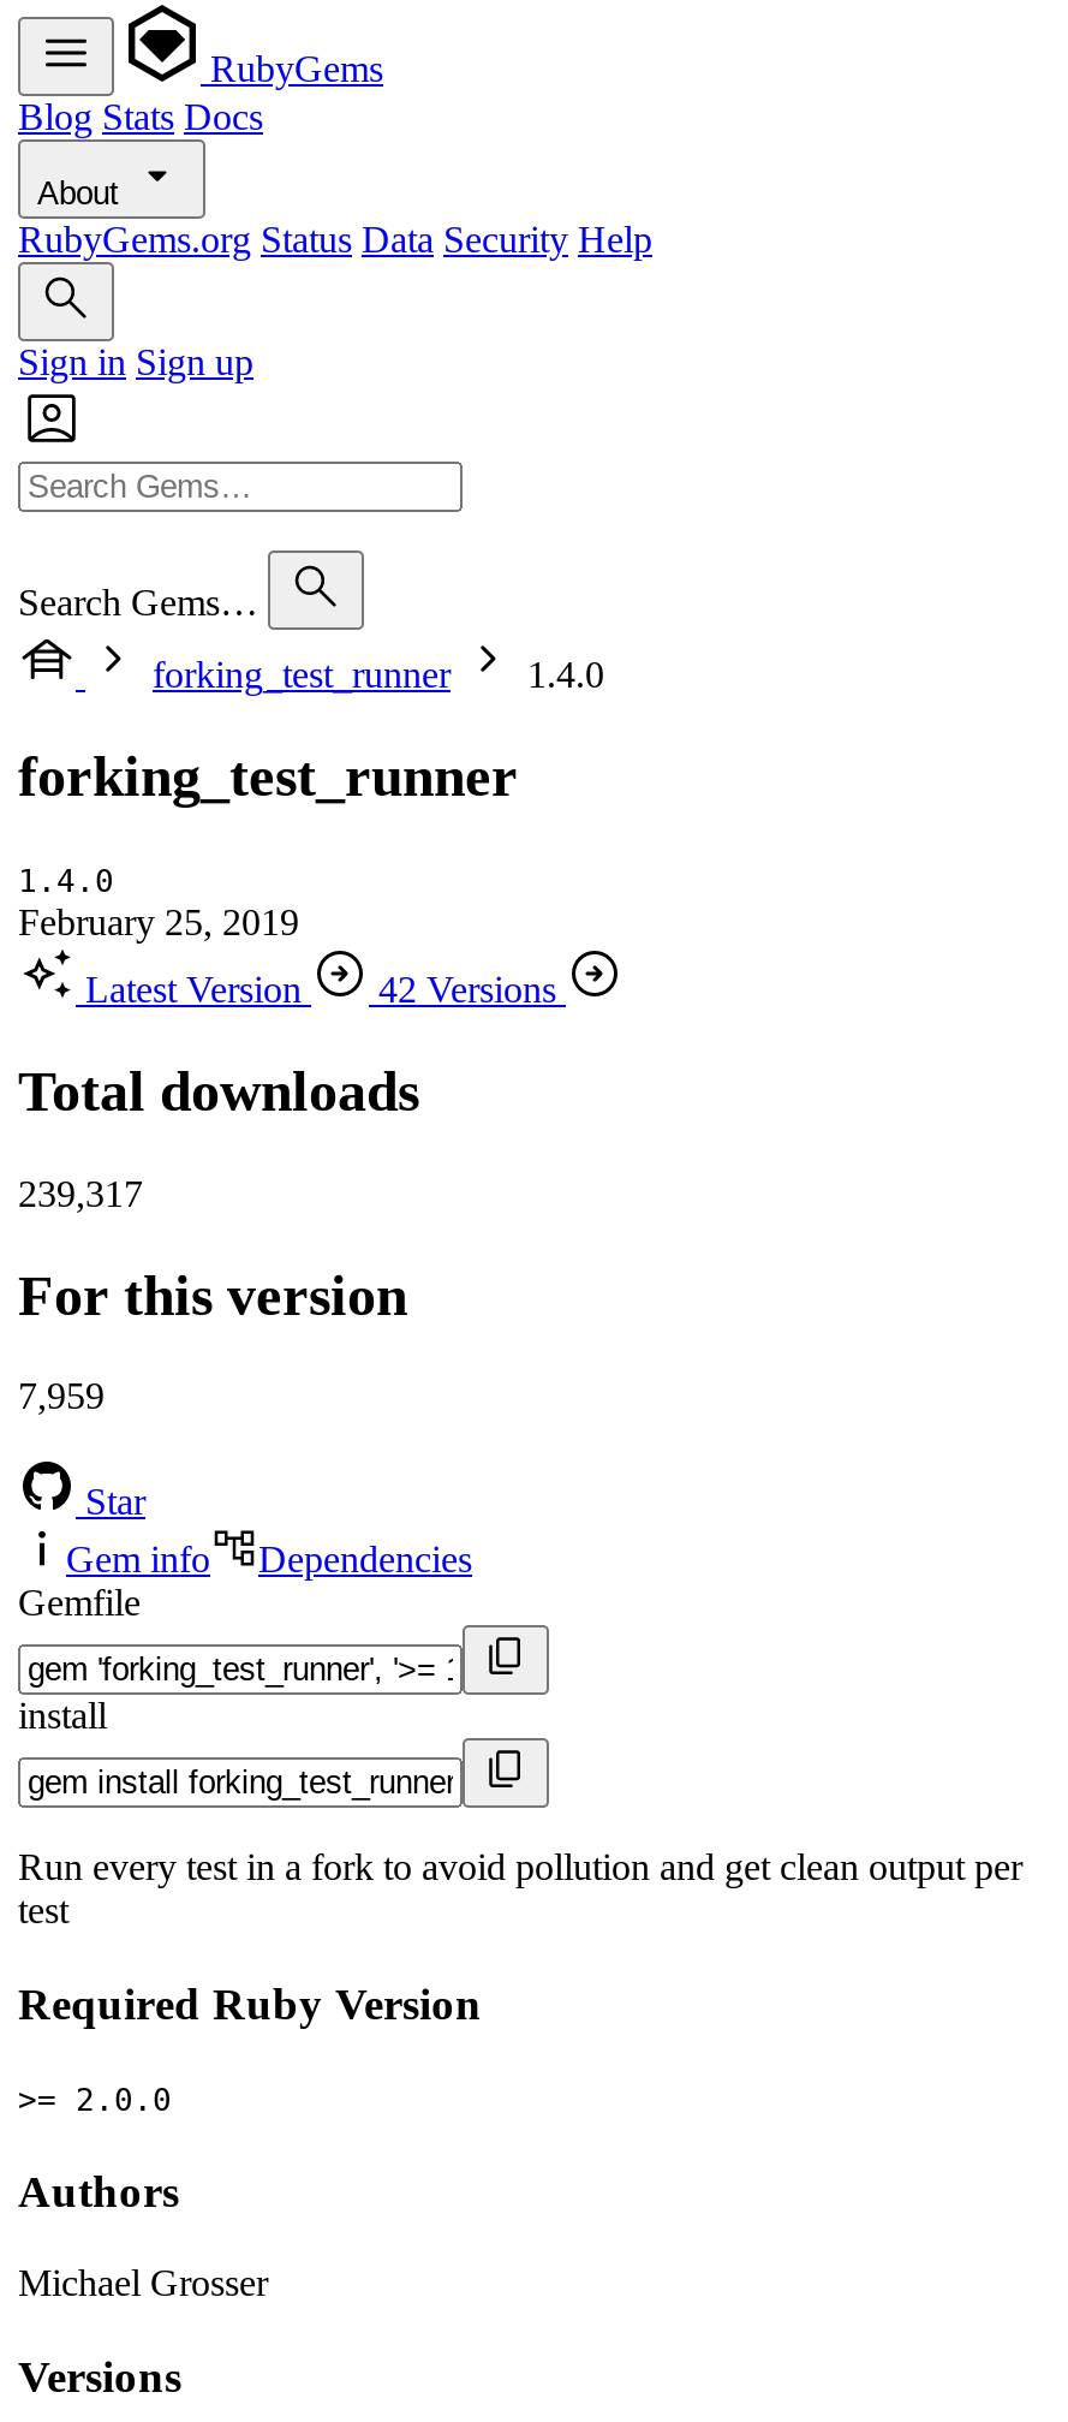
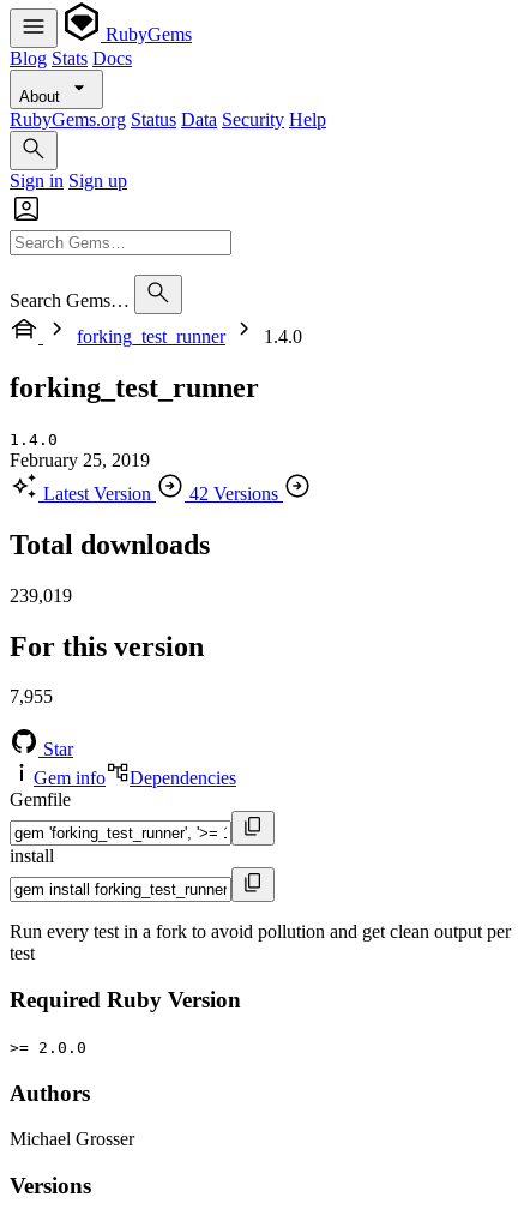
- 239,317
+ 239,019

- 7,959
+ 7,955
